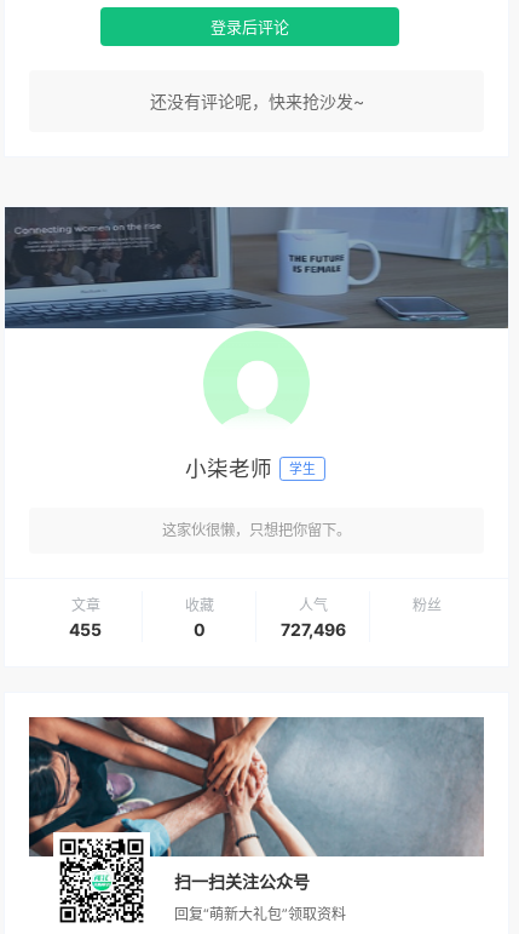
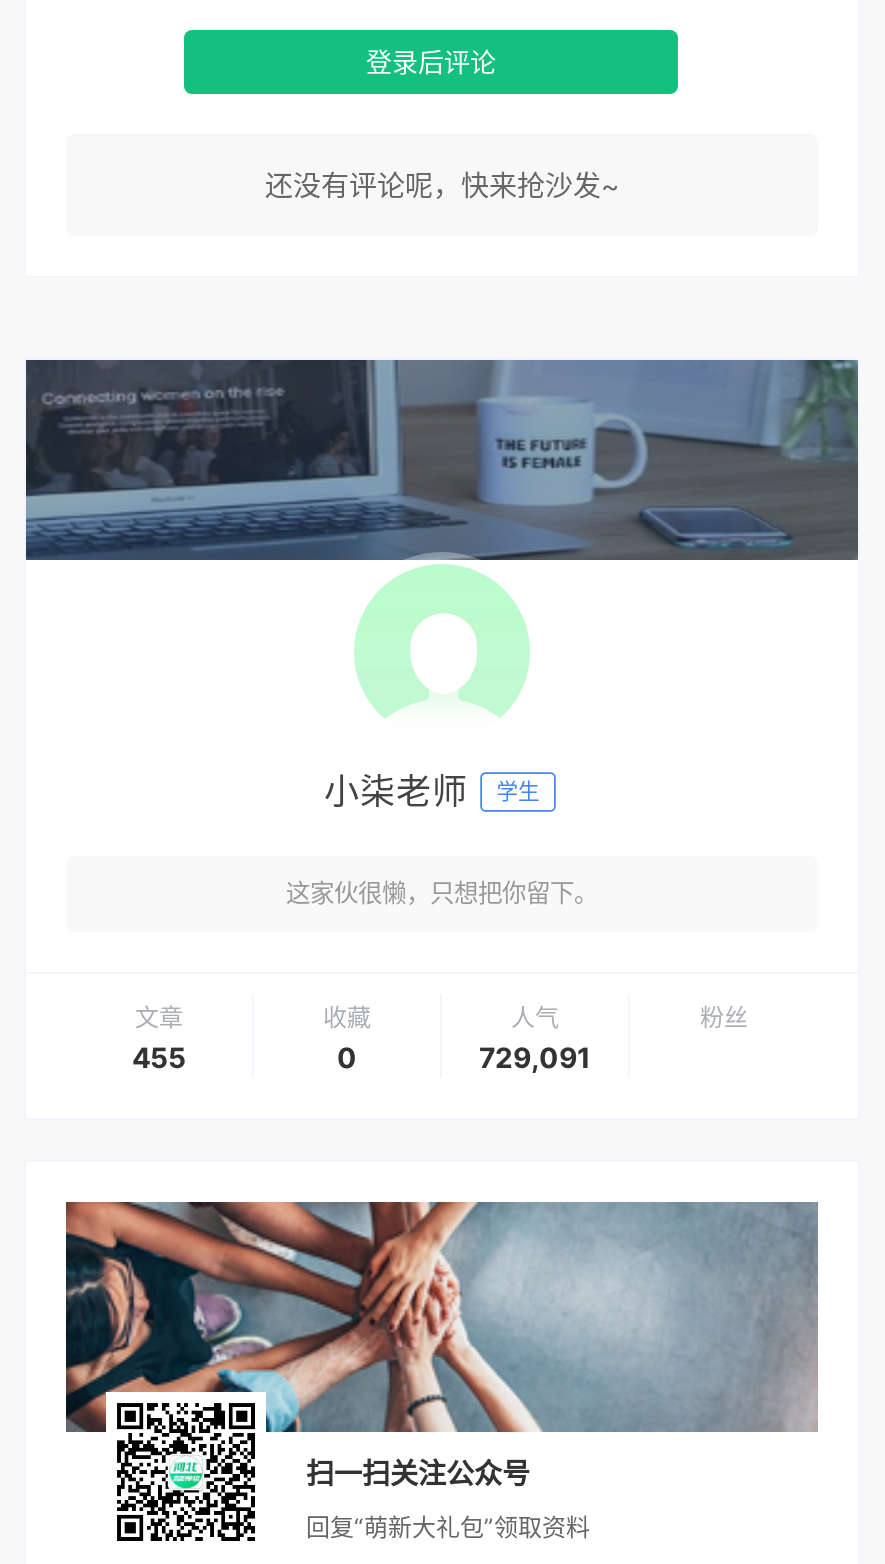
- 727,496
+ 729,091
